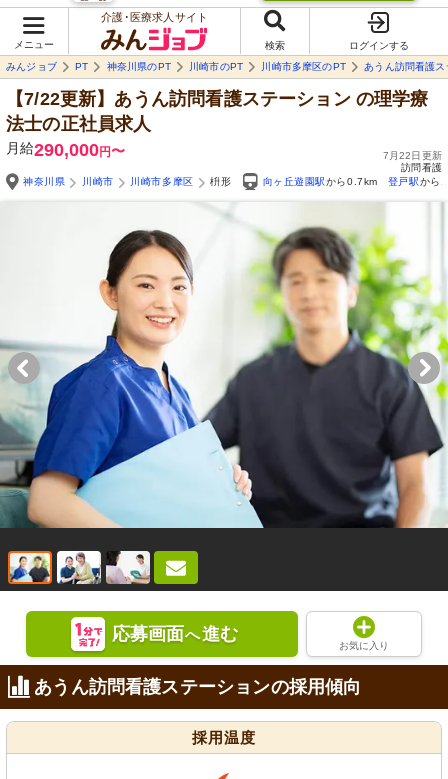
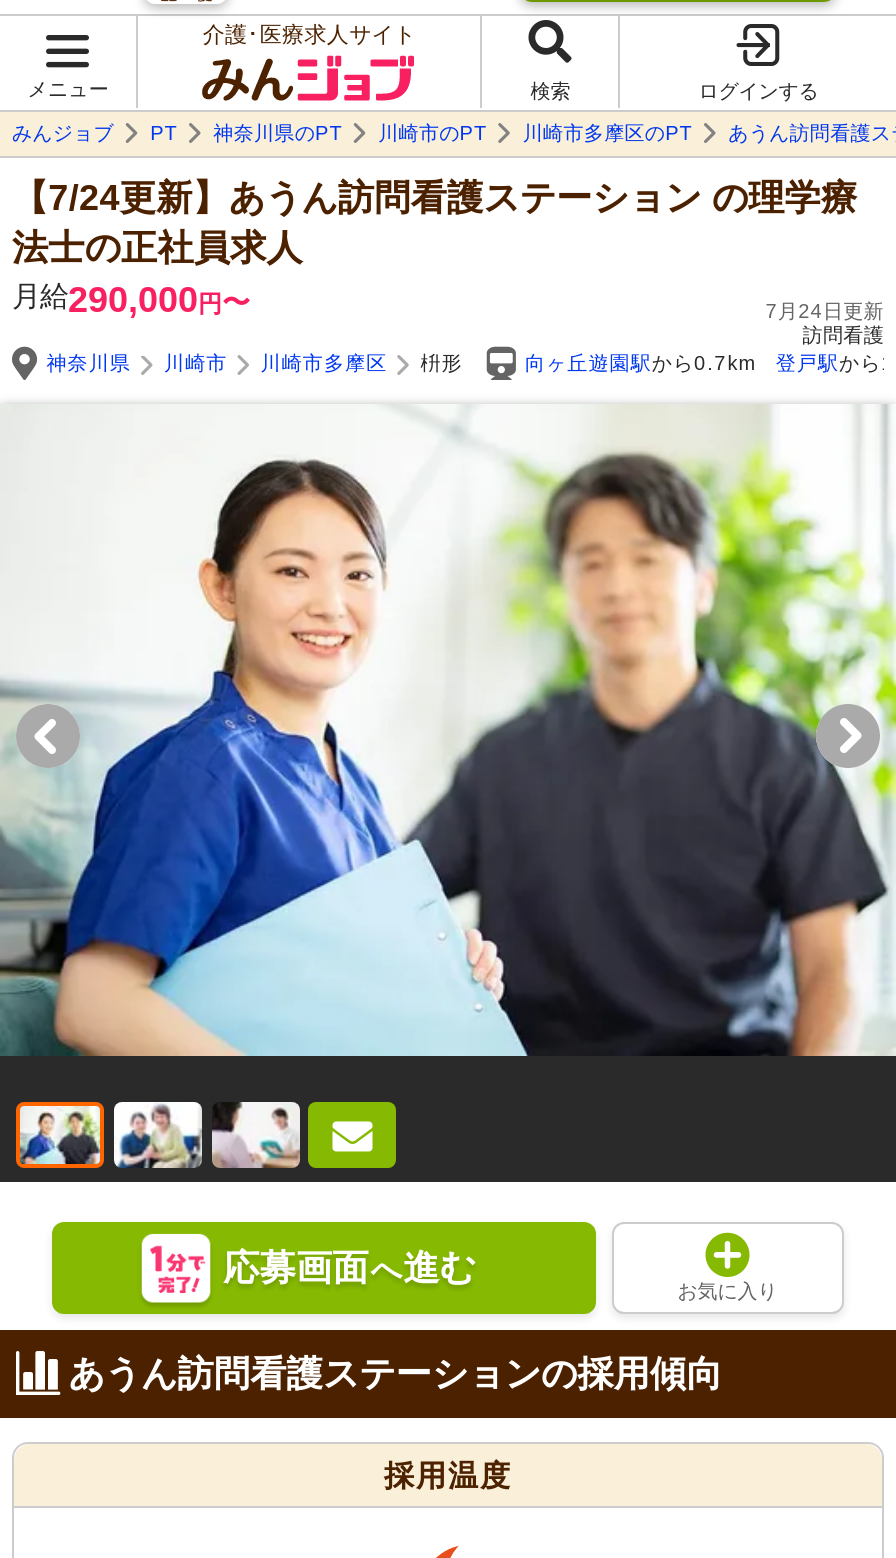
- 【7/22更新】あうん訪問看護ステーションの理学療
+ 【7/24更新】あうん訪問看護ステーションの理学療

- 7月22日更新
+ 7月24日更新
